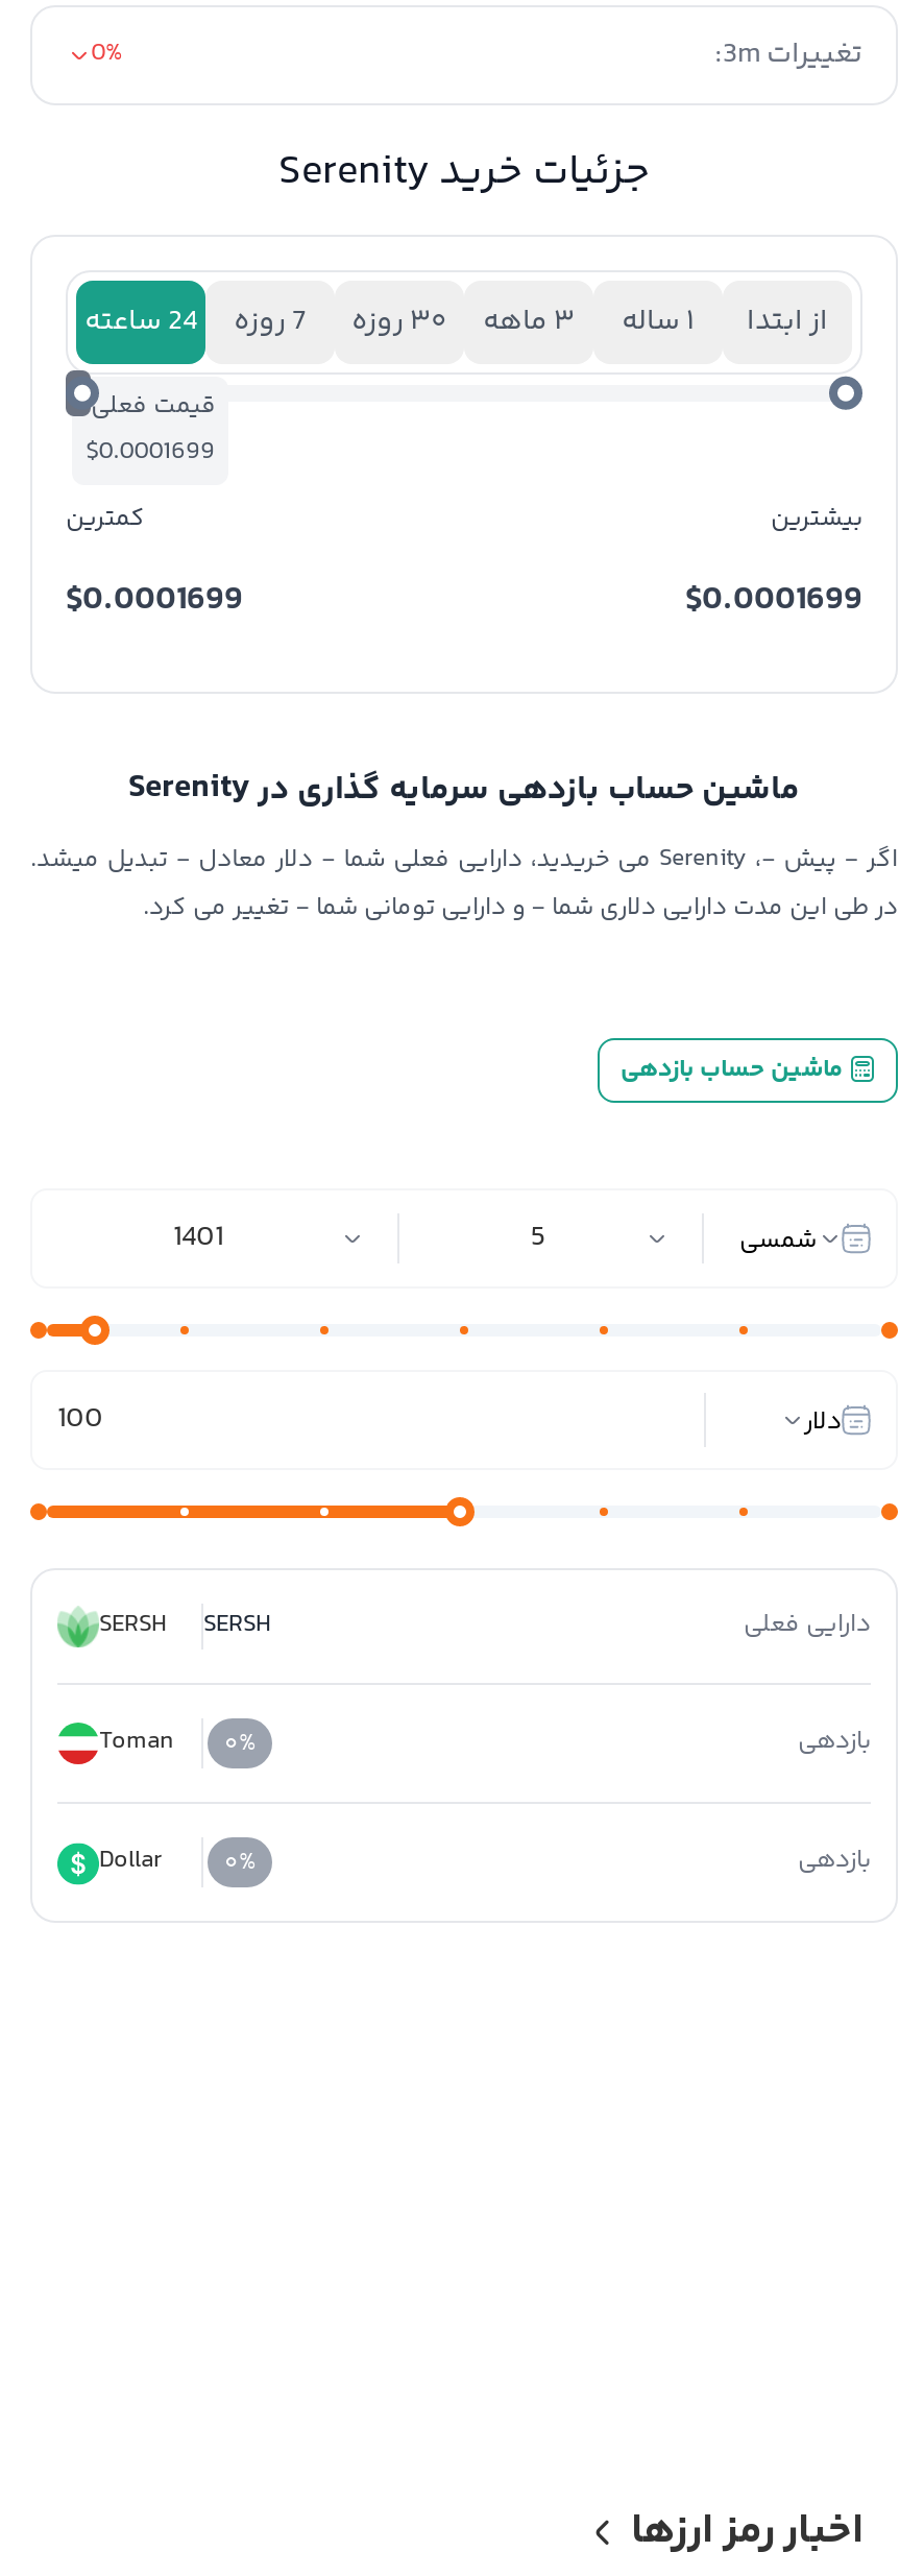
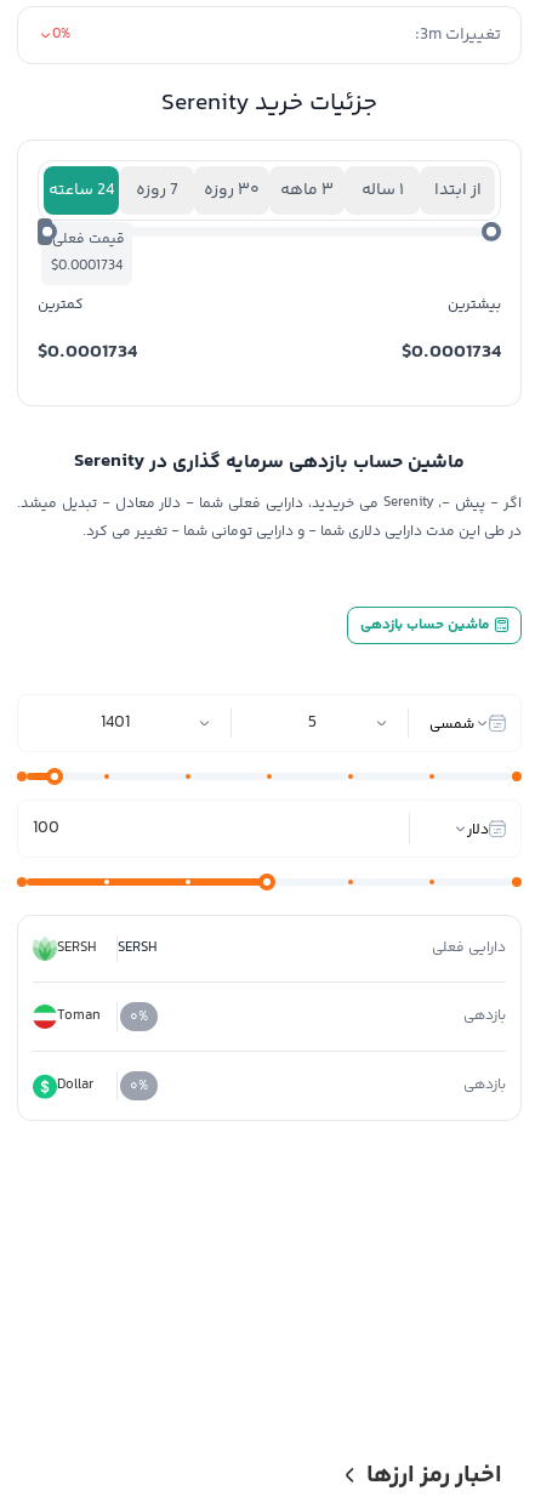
- $0.0001699
+ $0.0001734

- $0.0001699
+ $0.0001734

- $0.0001699
+ $0.0001734
